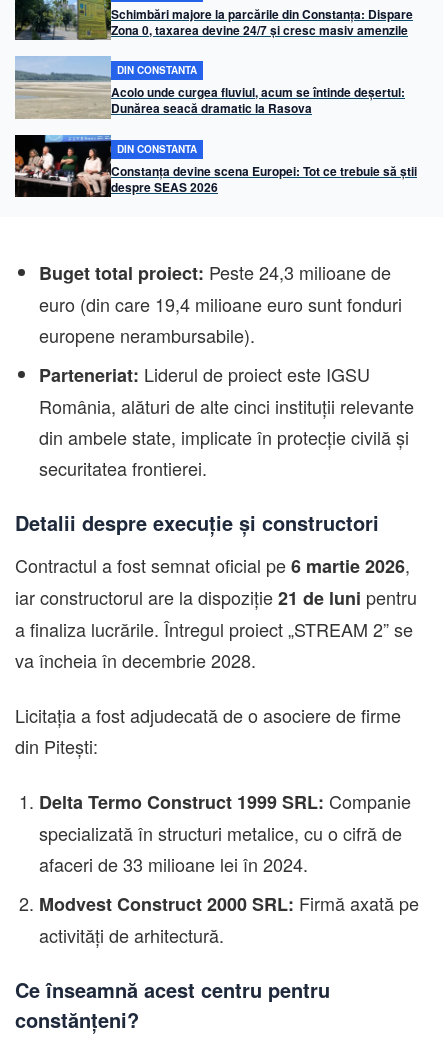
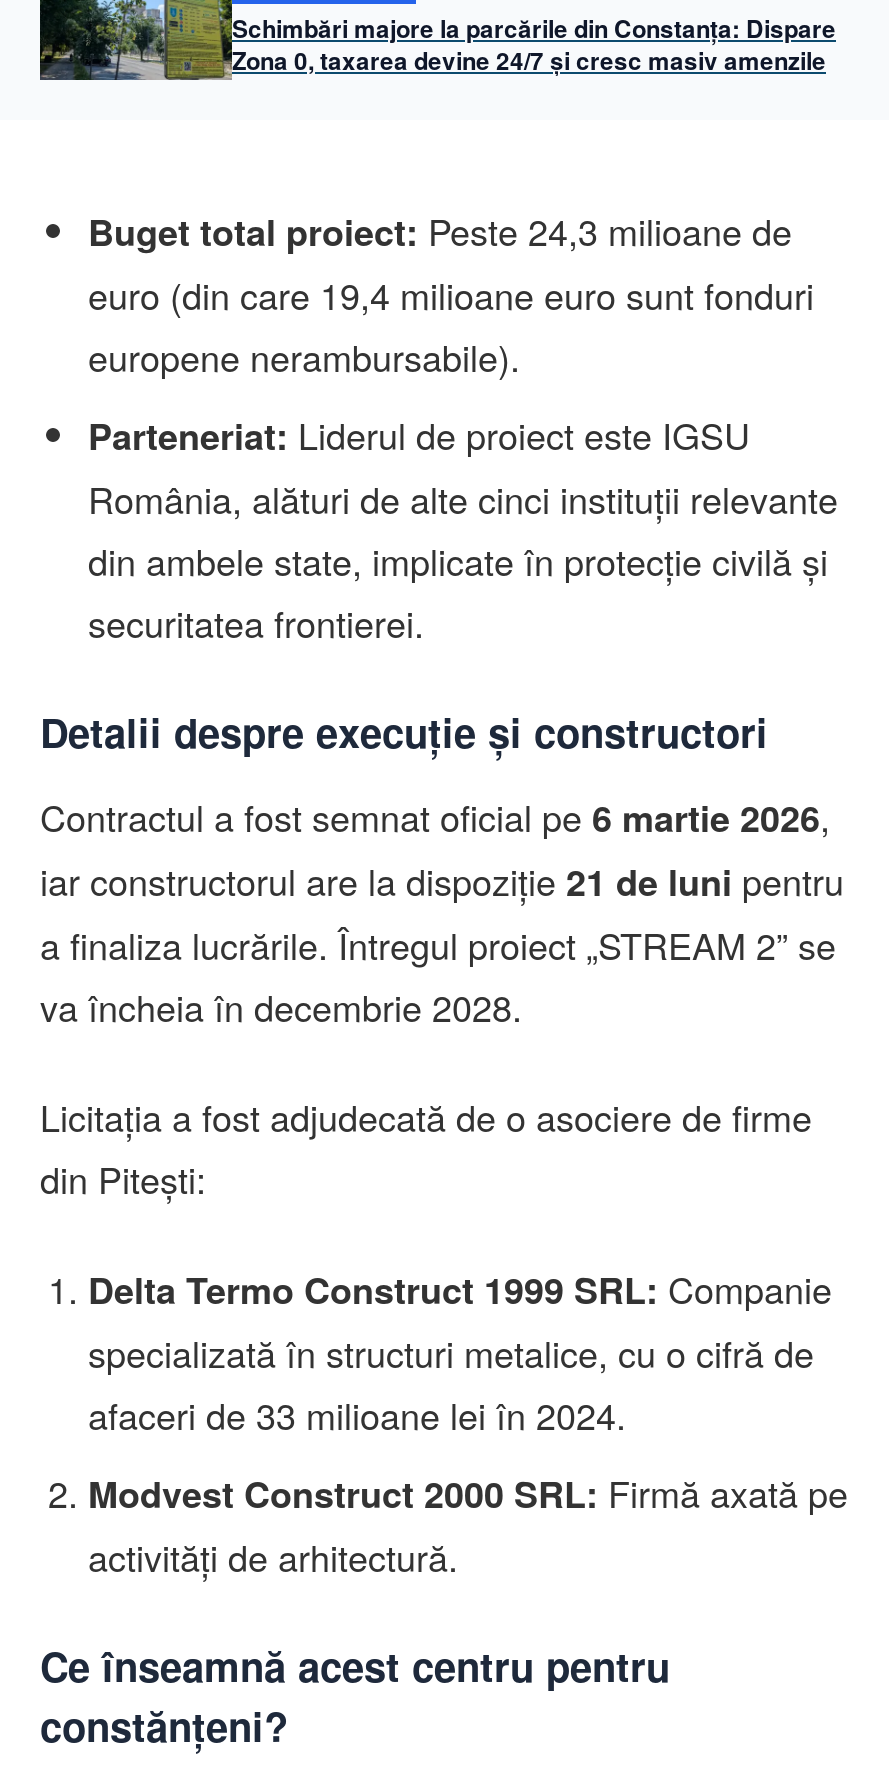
- [image]
- DIN CONSTANTA
- Acolo unde curgea fluviul, acum se întinde deșertul:
- Dunărea seacă dramatic la Rasova
- DIN CONSTANTA
- Constanța devine scena Europei: Tot ce trebuie să știi
- despre SEAS 2026

- [image]
